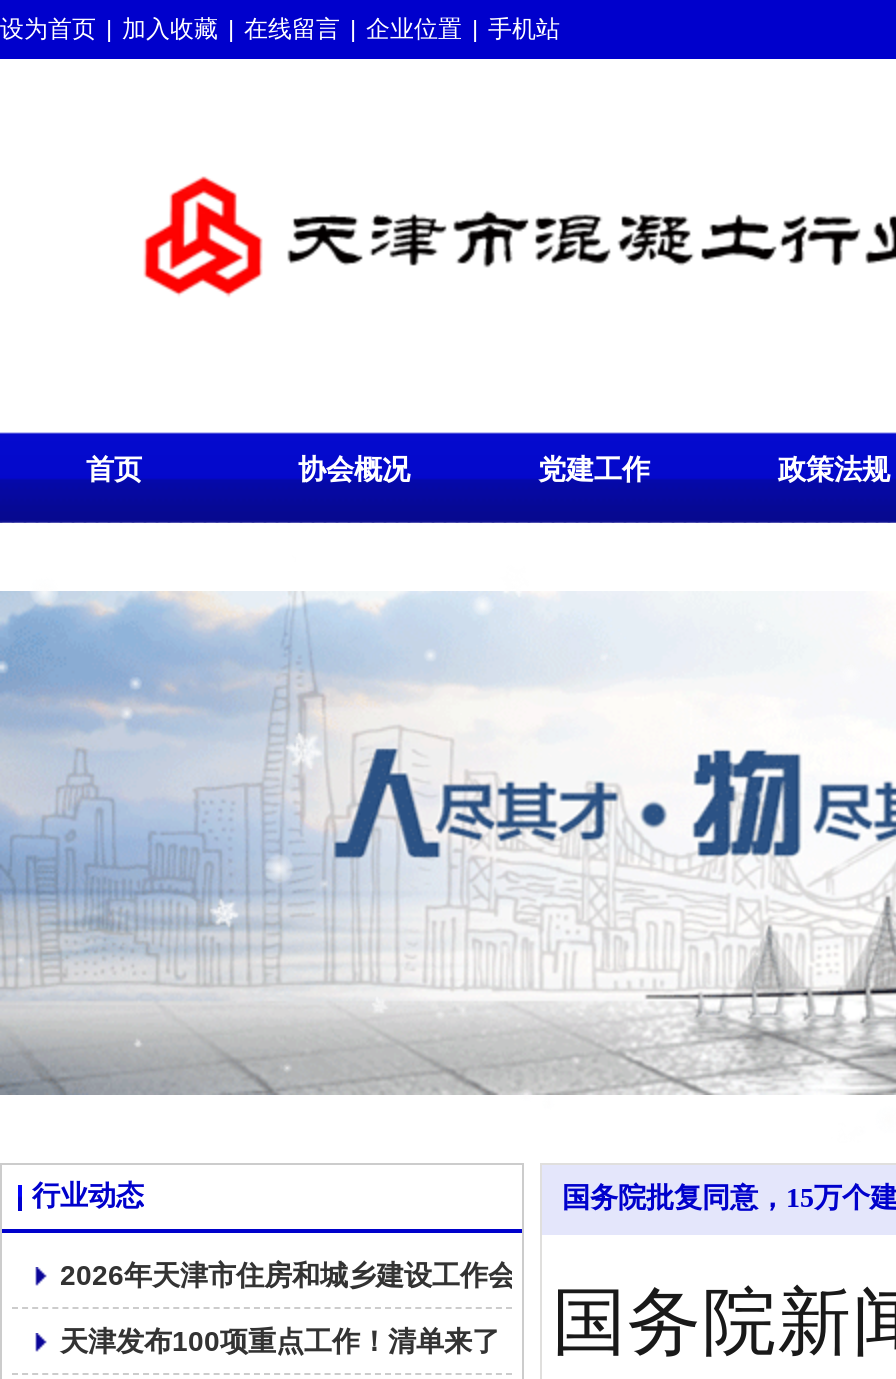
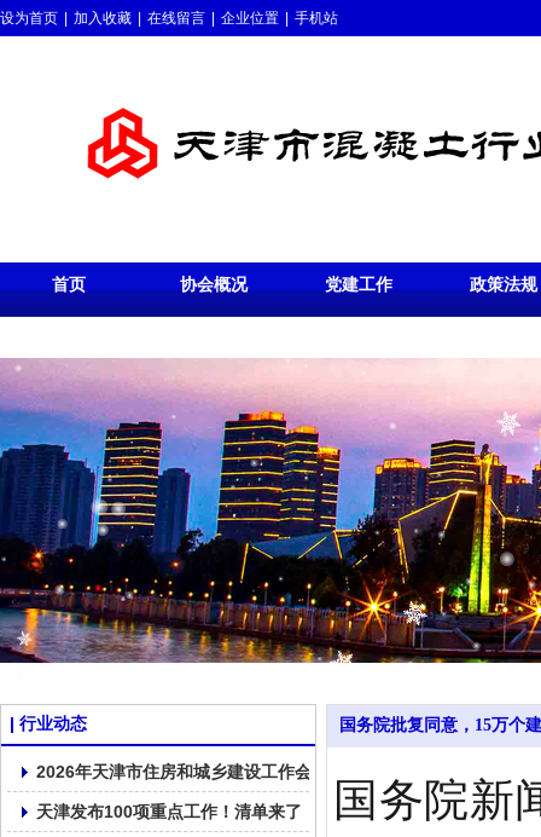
- [image]
+ [image]
